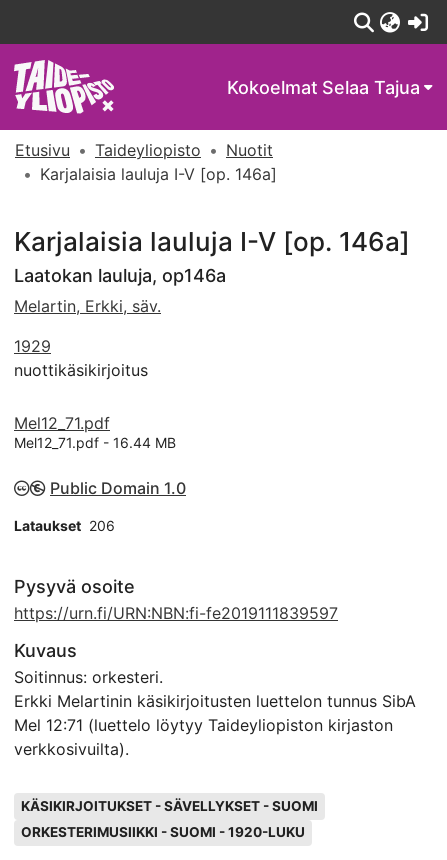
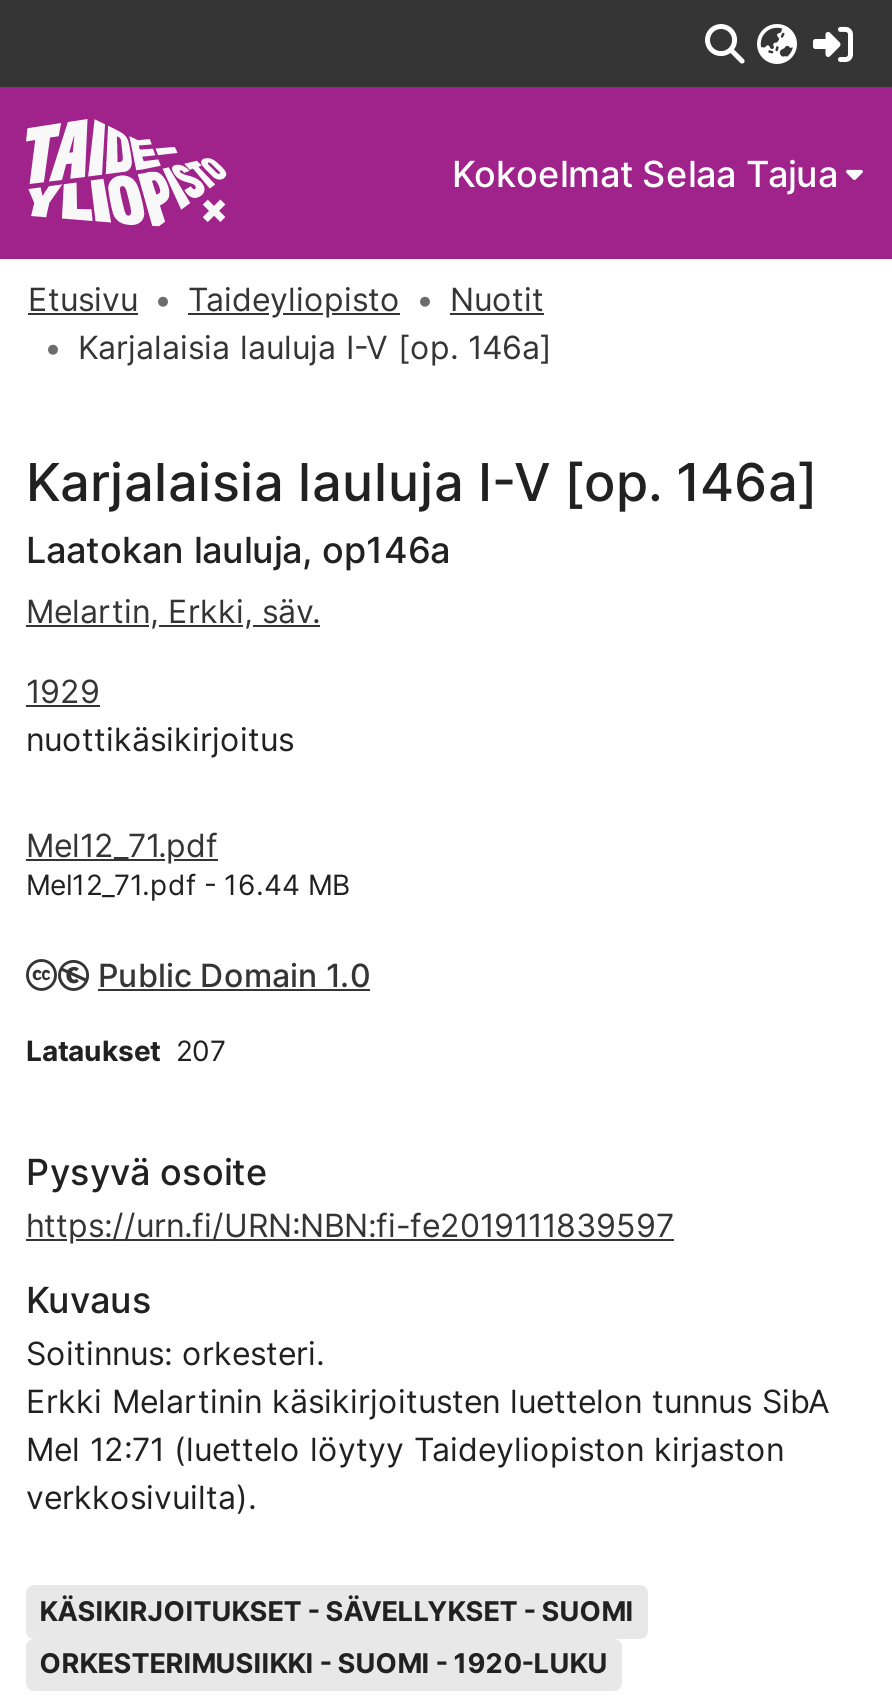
- Lataukset 206
+ Lataukset 207
